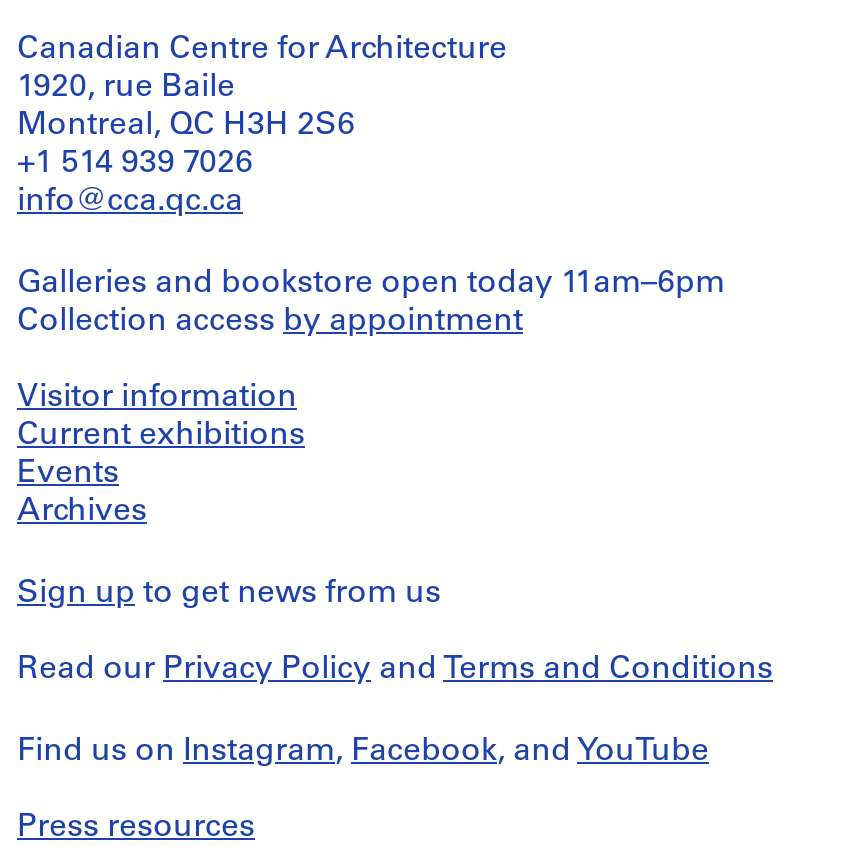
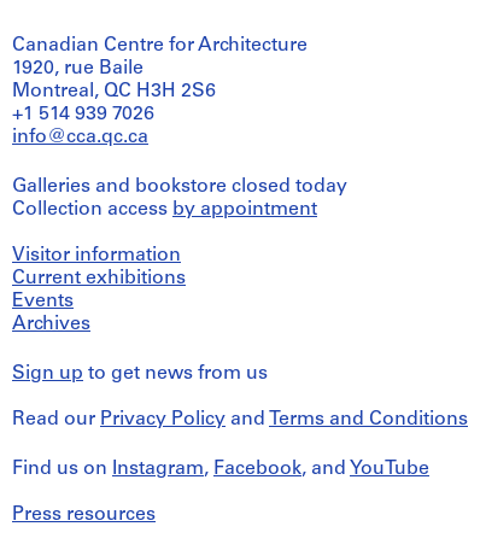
- Galleries and bookstore open today 11am–6pm
+ Galleries and bookstore closed today
